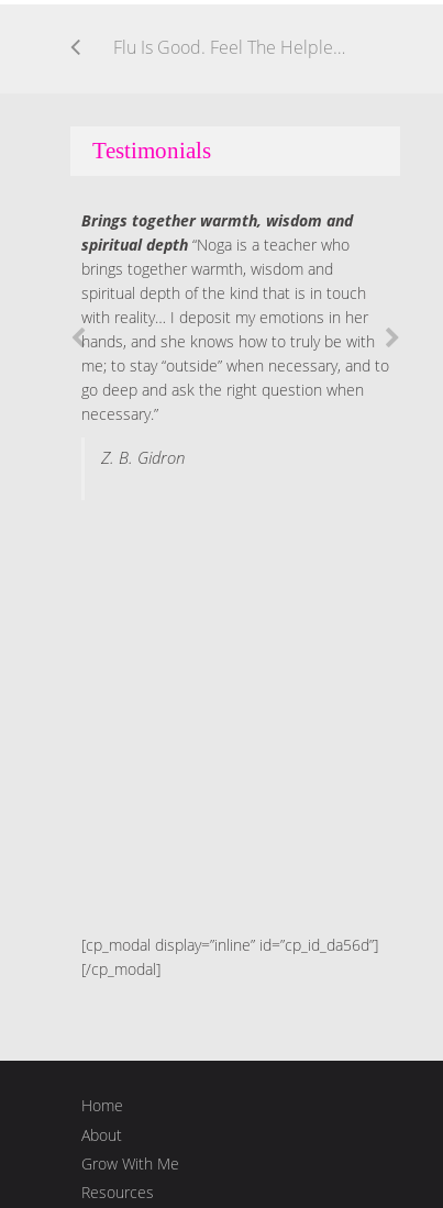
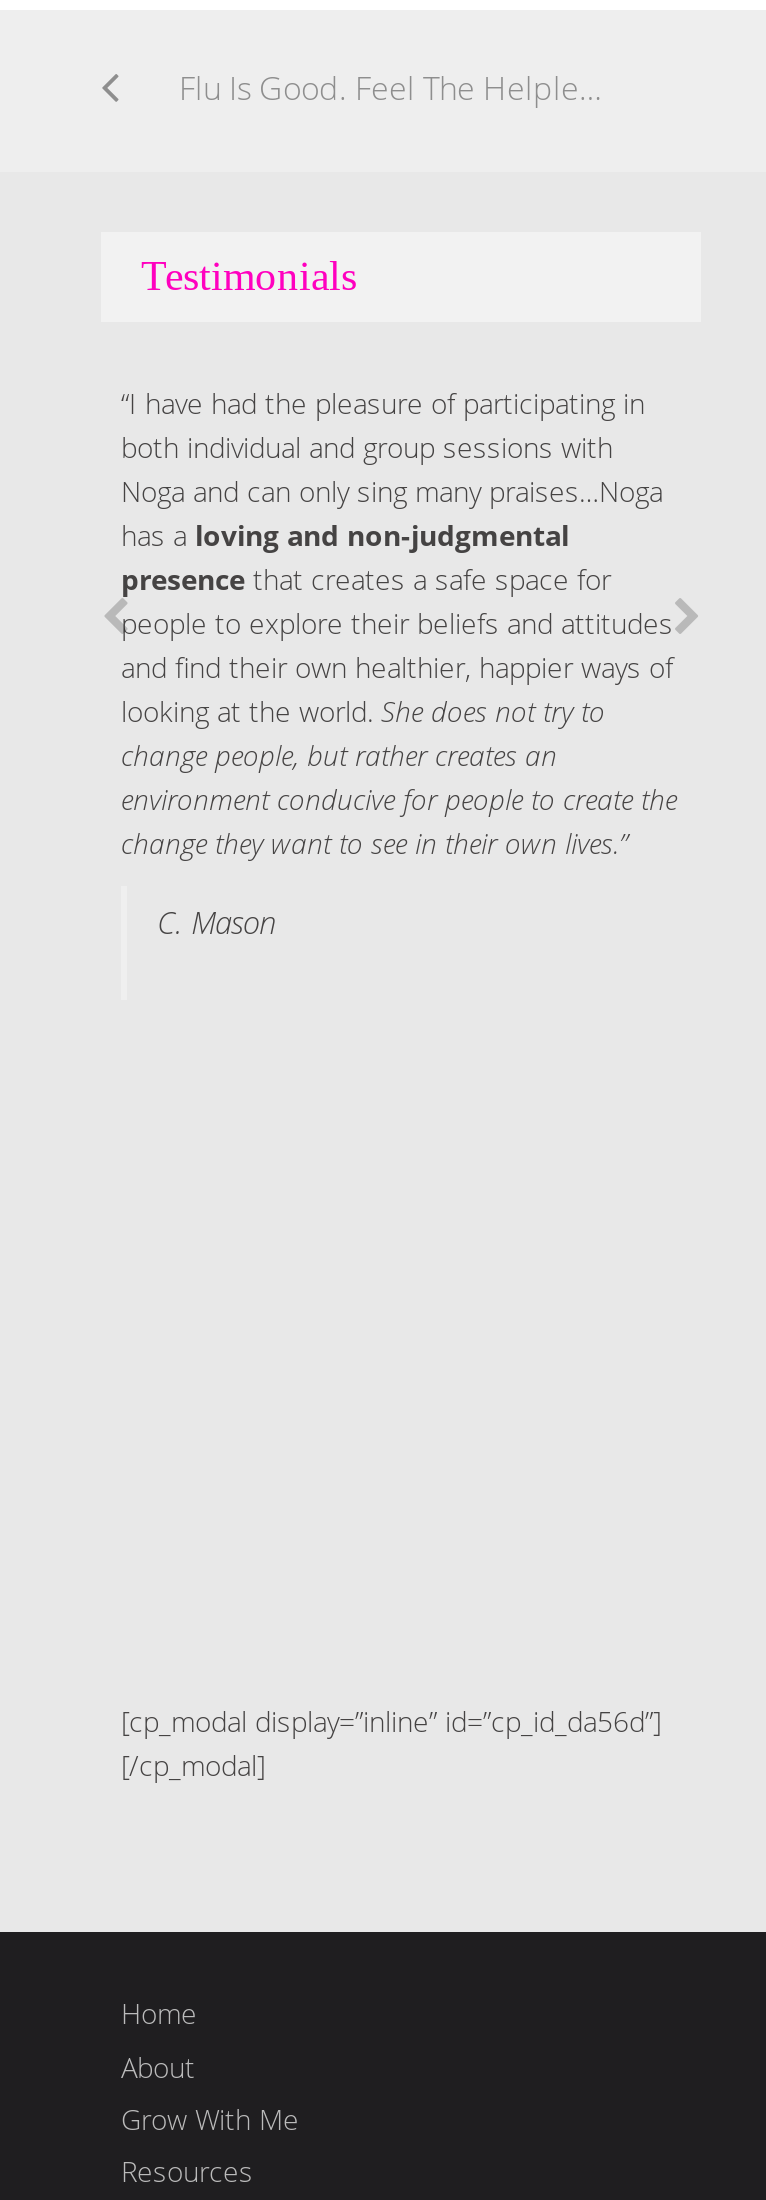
- Brings together warmth, wisdom and
- spiritual depth “Noga is a teacher who
- brings together warmth, wisdom and
- spiritual depth of the kind that is in touch
- with reality… I deposit my emotions in her
- hands, and she knows how to truly be with
- me; to stay “outside” when necessary, and to
- go deep and ask the right question when
- necessary.”
+ “I have had the pleasure of participating in
+ both individual and group sessions with
+ Noga and can only sing many praises…Noga
+ has a loving and non-judgmental
+ presence that creates a safe space for
+ people to explore their beliefs and attitudes
+ and find their own healthier, happier ways of
+ looking at the world. She does not try to
+ change people, but rather creates an
+ environment conducive for people to create the
+ change they want to see in their own lives.”

- Z. B. Gidron
+ C. Mason
